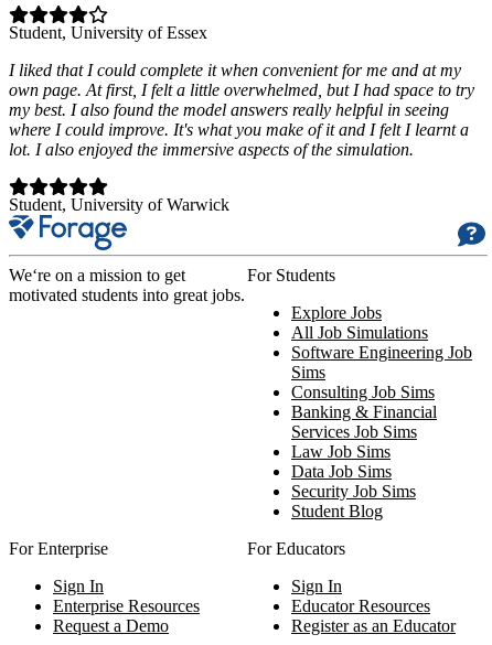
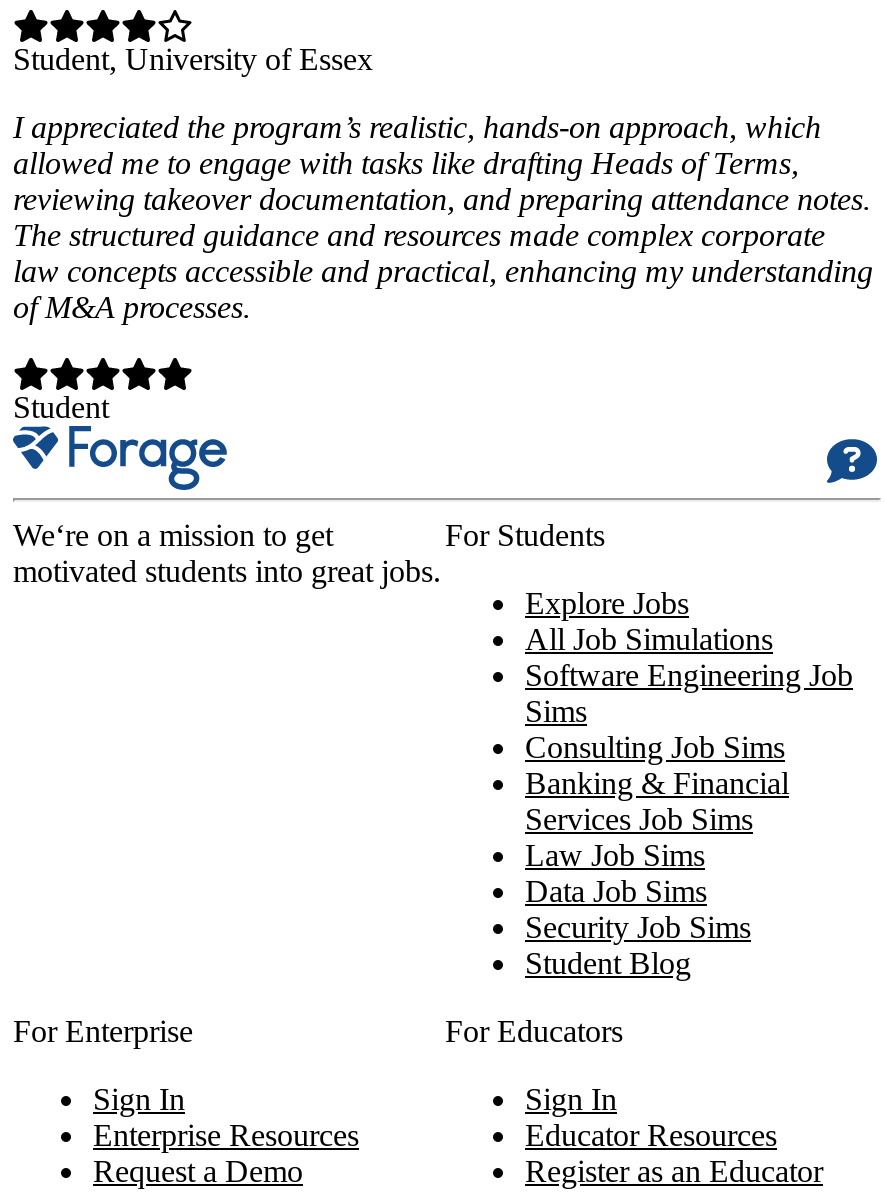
- I liked that I could complete it when convenient for me and at my
- own page. At first, I felt a little overwhelmed, but I had space to try
- my best. I also found the model answers really helpful in seeing
- where I could improve. It's what you make of it and I felt I learnt a
- lot. I also enjoyed the immersive aspects of the simulation.
+ I appreciated the program’s realistic, hands-on approach, which
+ allowed me to engage with tasks like drafting Heads of Terms,
+ reviewing takeover documentation, and preparing attendance notes.
+ The structured guidance and resources made complex corporate
+ law concepts accessible and practical, enhancing my understanding
+ of M&A processes.

- Student, University of Warwick
+ Student
